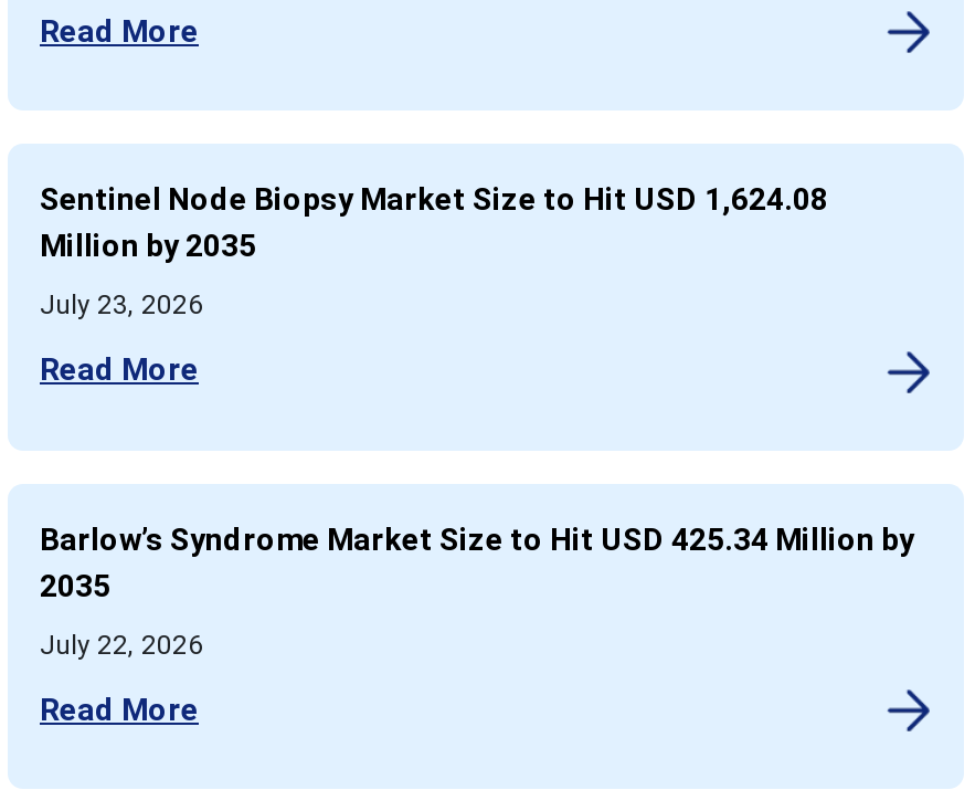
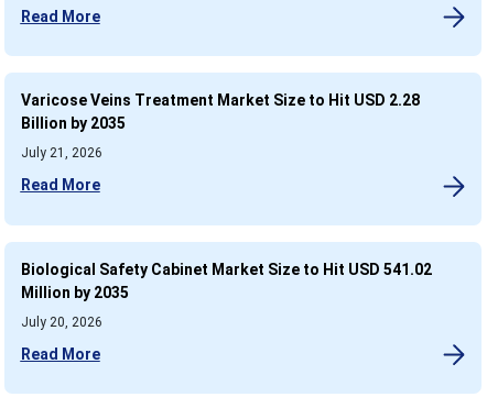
- Sentinel Node Biopsy Market Size to Hit USD 1,624.08
+ Varicose Veins Treatment Market Size to Hit USD 2.28

- Million by 2035
+ Billion by 2035

- July 23, 2026
+ July 21, 2026

- Barlow’s Syndrome Market Size to Hit USD 425.34 Million by
- 2035
+ Biological Safety Cabinet Market Size to Hit USD 541.02
+ Million by 2035

- July 22, 2026
+ July 20, 2026
